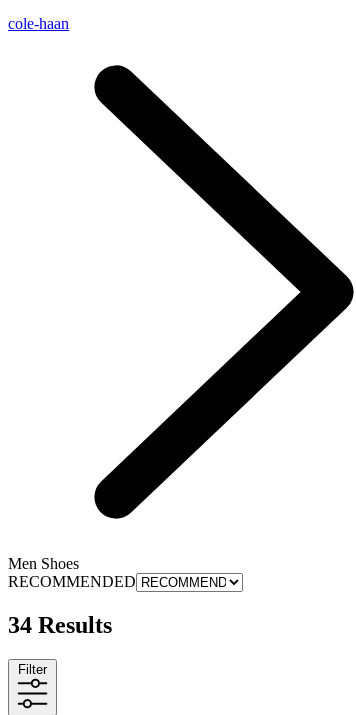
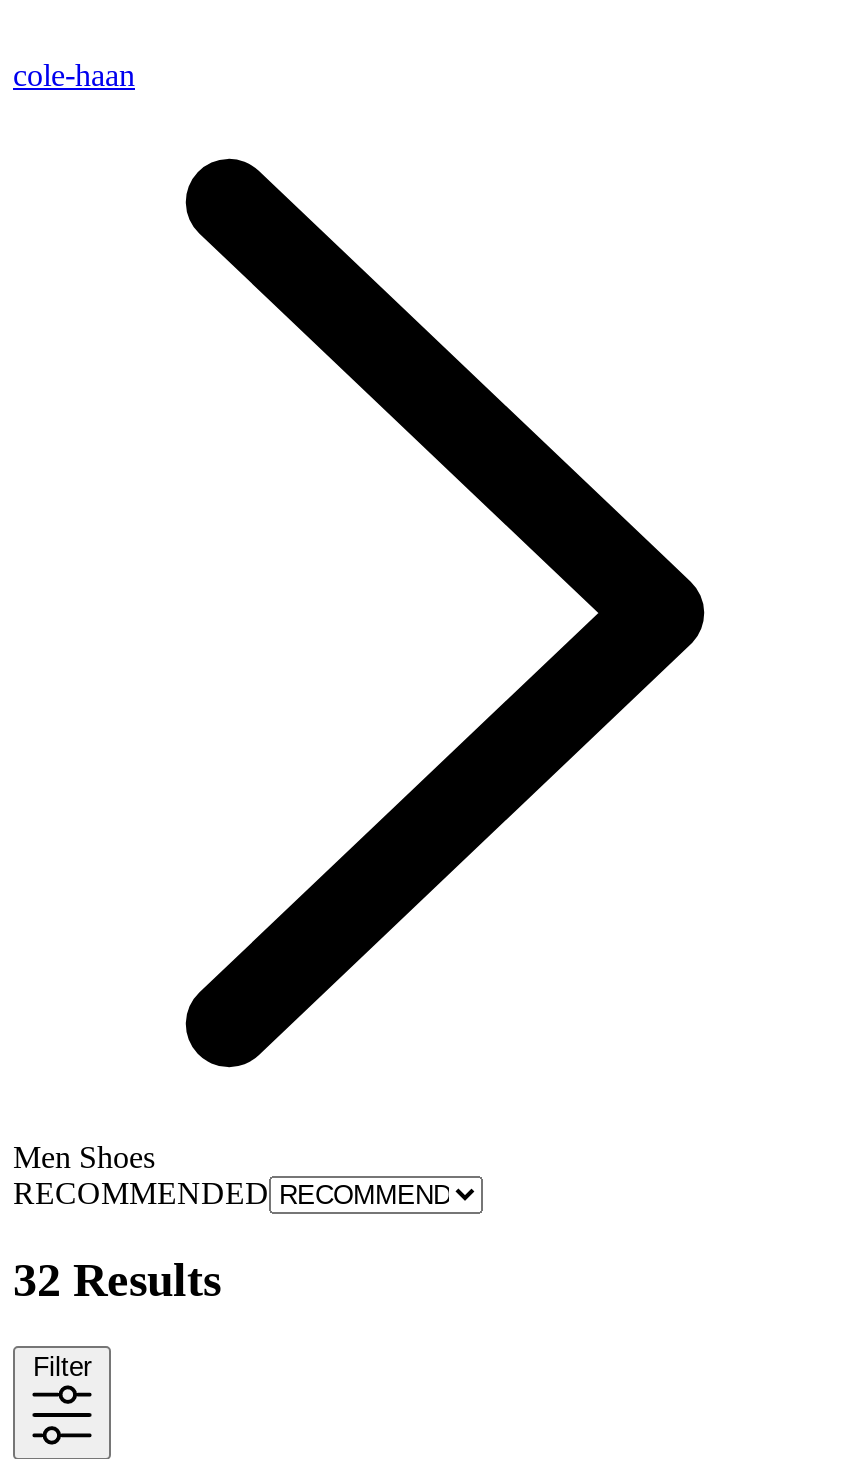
- 34 Results
+ 32 Results
